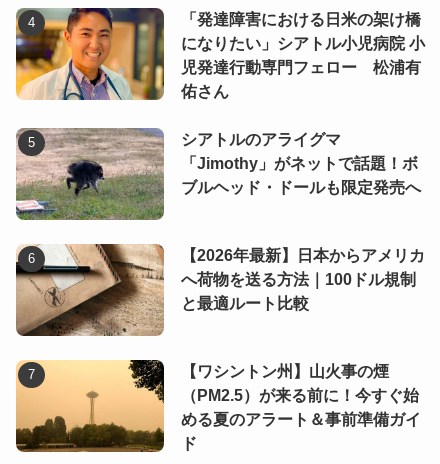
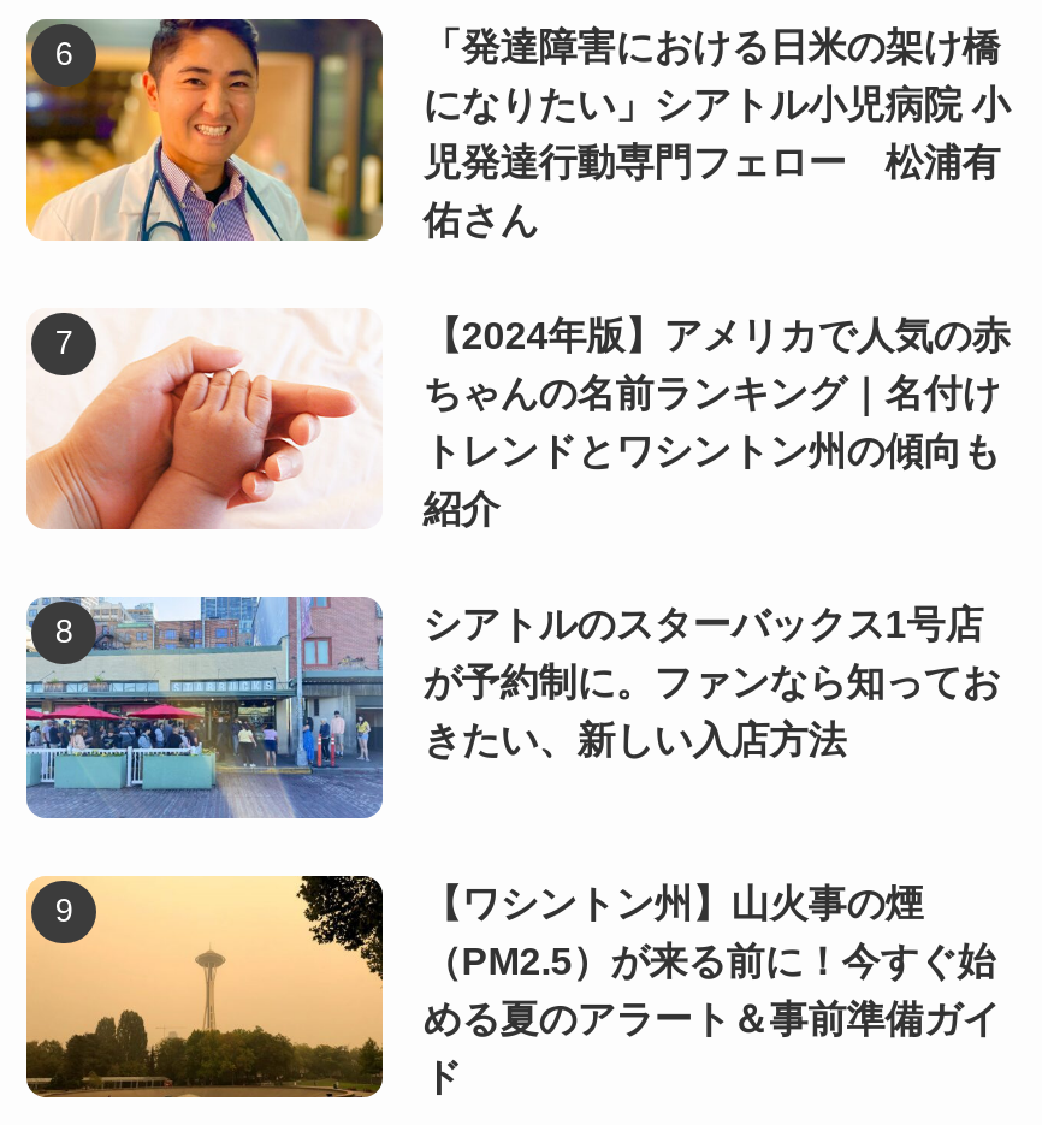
- [image]
- シアトルのアライグマ
- 「Jimothy」がネットで話題！ボ
- ブルヘッド・ドールも限定発売へ
+ [image]
+ 【2024年版】アメリカで人気の赤
+ ちゃんの名前ランキング｜名付け
+ トレンドとワシントン州の傾向も
+ 紹介

- [image]
- 【2026年最新】日本からアメリカ
- へ荷物を送る方法｜100ドル規制
- と最適ルート比較
+ [image]
+ シアトルのスターバックス1号店
+ が予約制に。ファンなら知ってお
+ きたい、新しい入店方法
